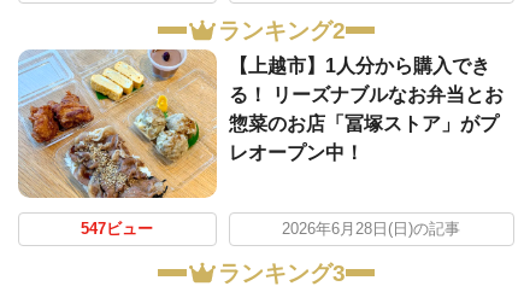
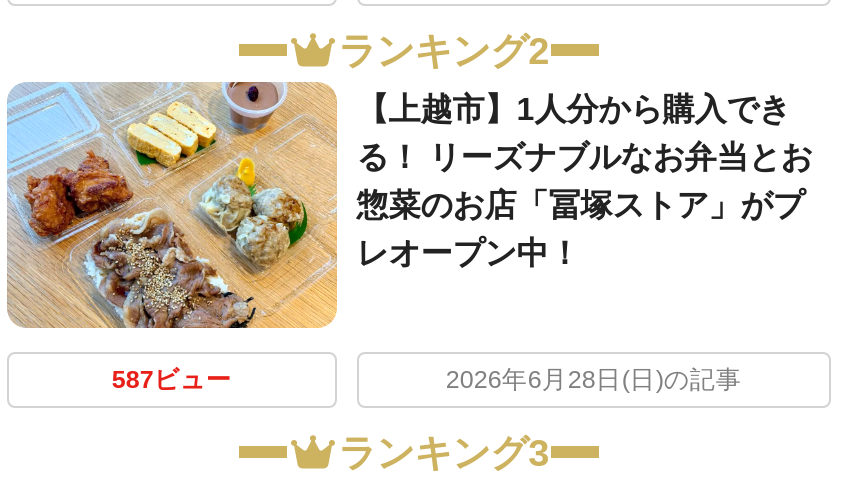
- 547ビュー
+ 587ビュー
